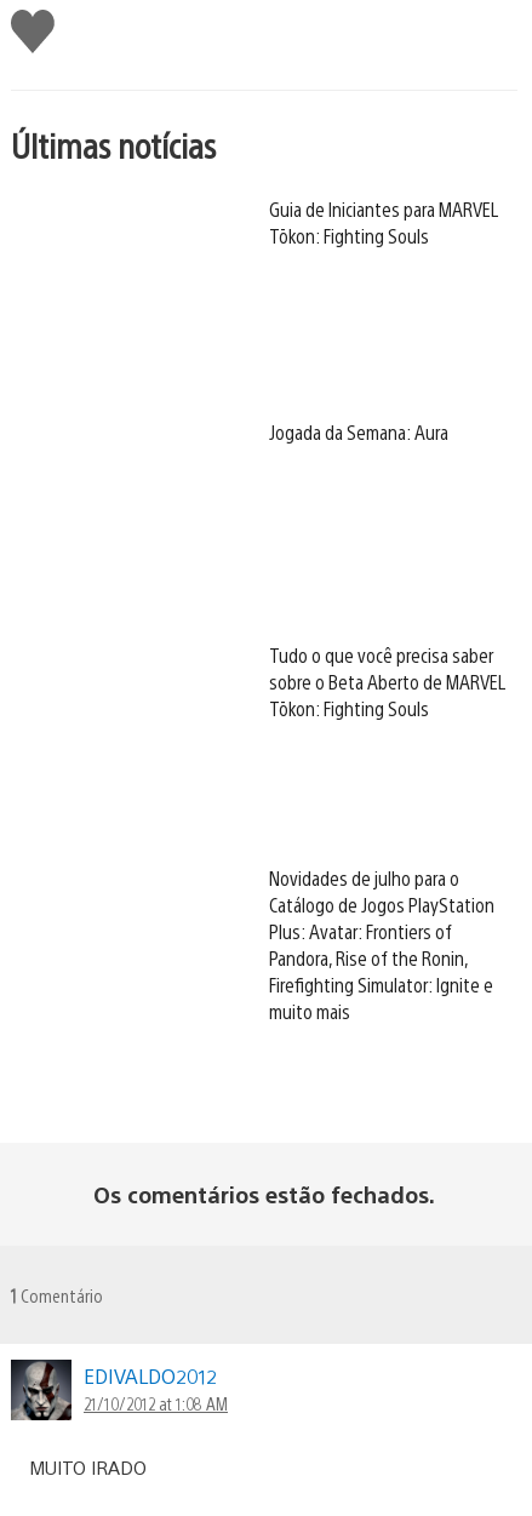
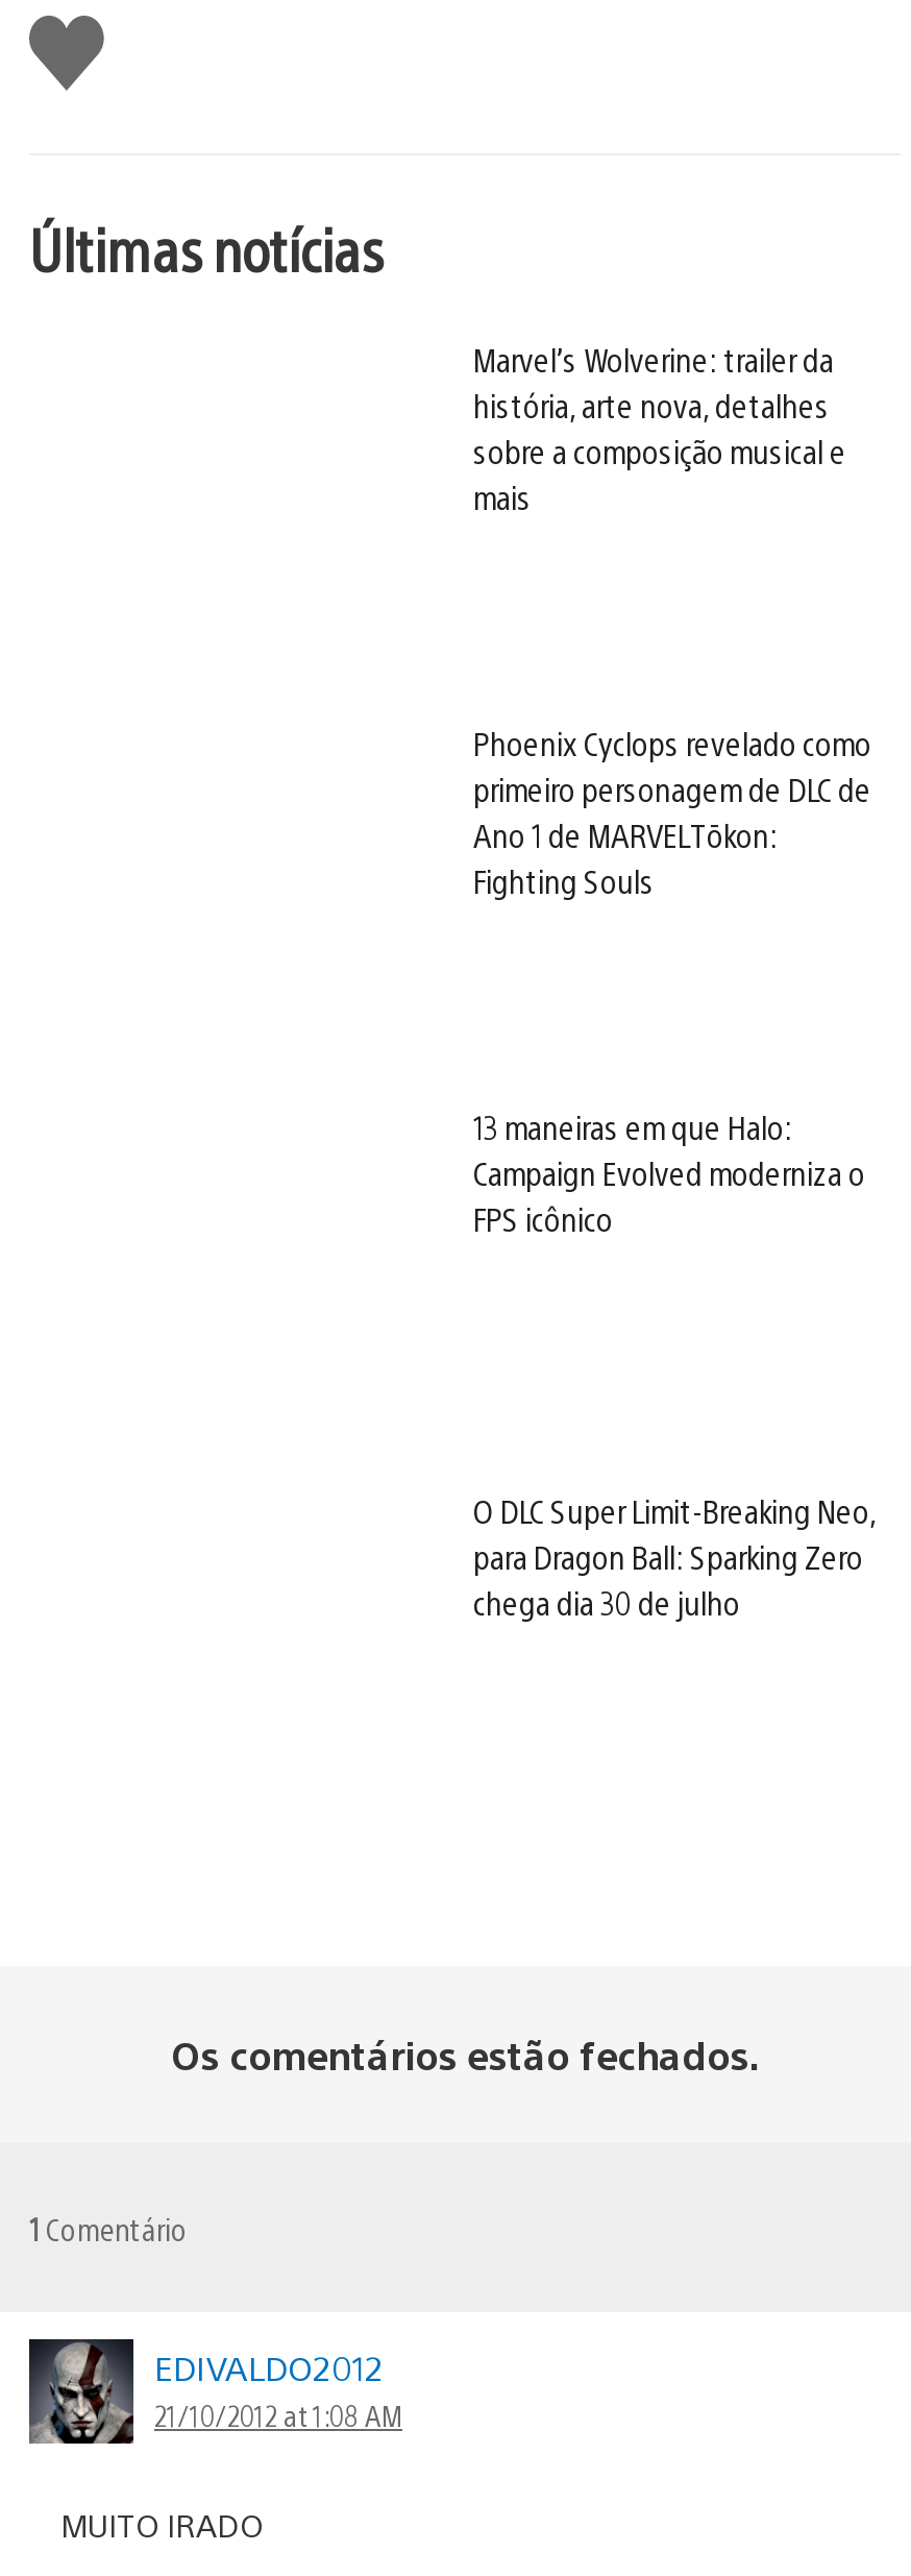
- Guia de Iniciantes para MARVEL
- Tōkon: Fighting Souls
+ Marvel’s Wolverine: trailer da
+ história, arte nova, detalhes
+ sobre a composição musical e
+ mais

- Jogada da Semana: Aura
+ Phoenix Cyclops revelado como
+ primeiro personagem de DLC de
+ Ano 1 de MARVEL Tōkon:
+ Fighting Souls

- Tudo o que você precisa saber
- sobre o Beta Aberto de MARVEL
- Tōkon: Fighting Souls
+ 13 maneiras em que Halo:
+ Campaign Evolved moderniza o
+ FPS icônico

- Novidades de julho para o
- Catálogo de Jogos PlayStation
- Plus: Avatar: Frontiers of
- Pandora, Rise of the Ronin,
- Firefighting Simulator: Ignite e
- muito mais
+ O DLC Super Limit-Breaking Neo,
+ para Dragon Ball: Sparking Zero
+ chega dia 30 de julho
